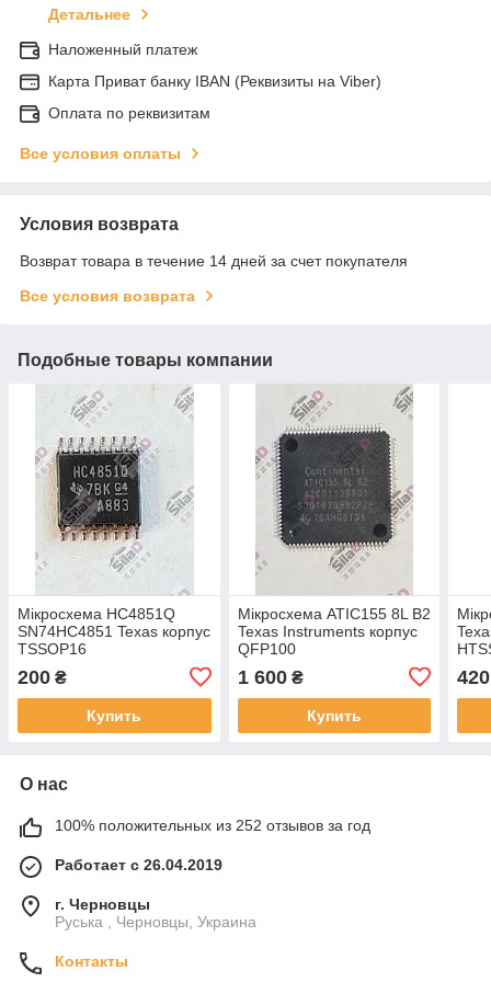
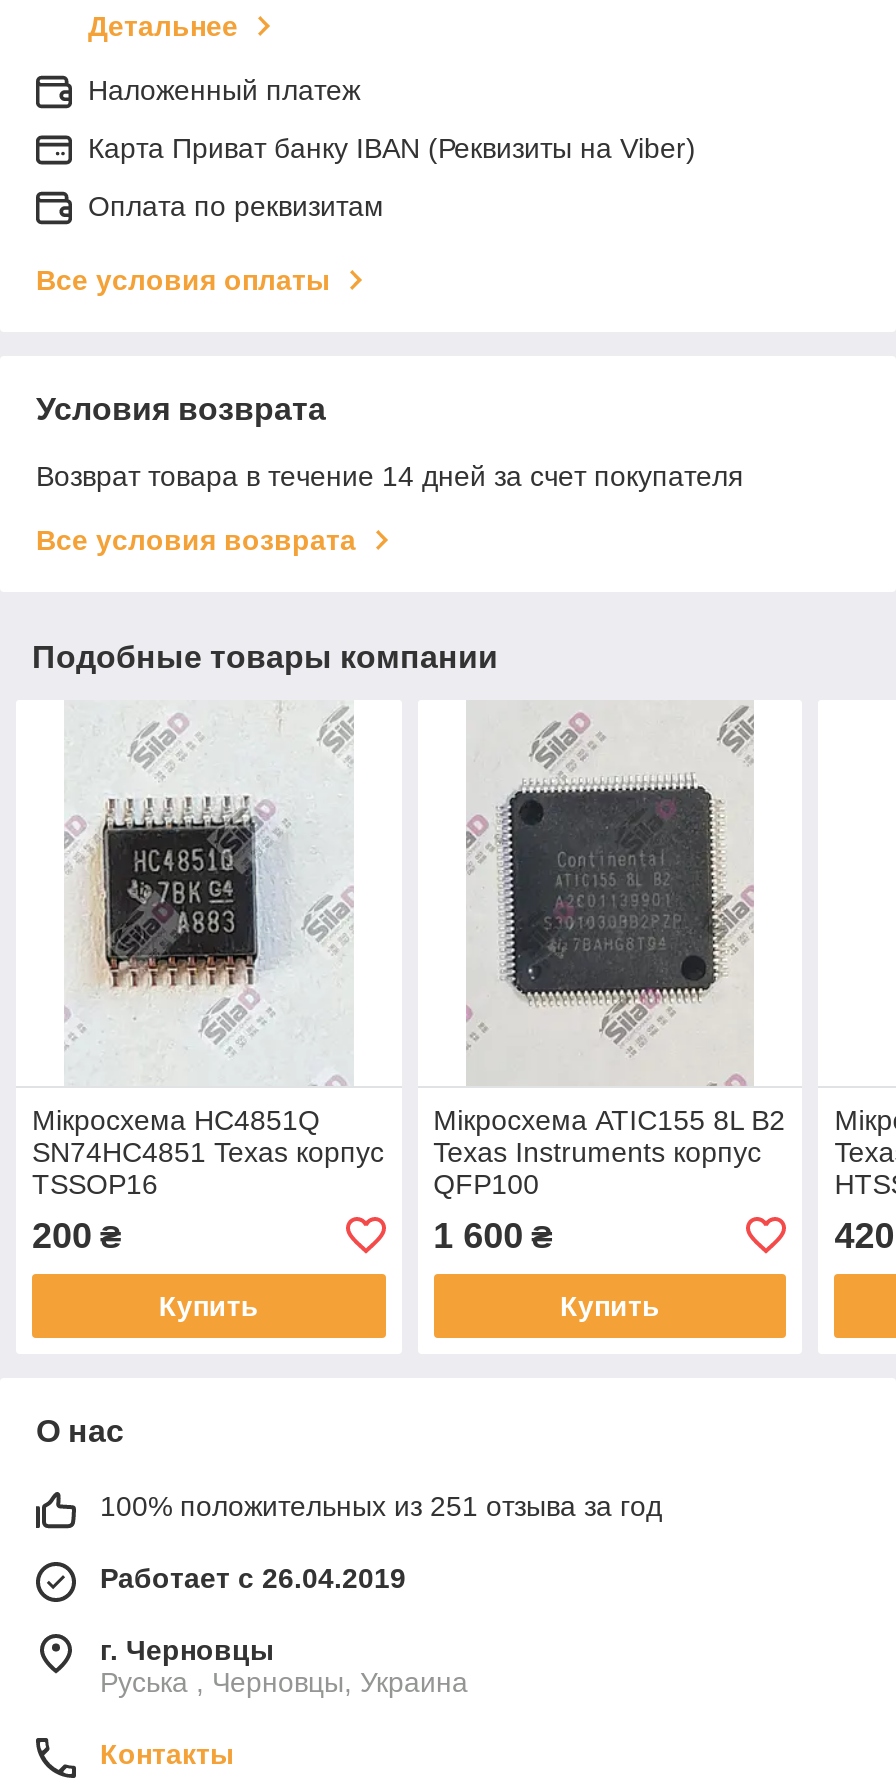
- 100% положительных из 252 отзывов за год
+ 100% положительных из 251 отзыва за год
